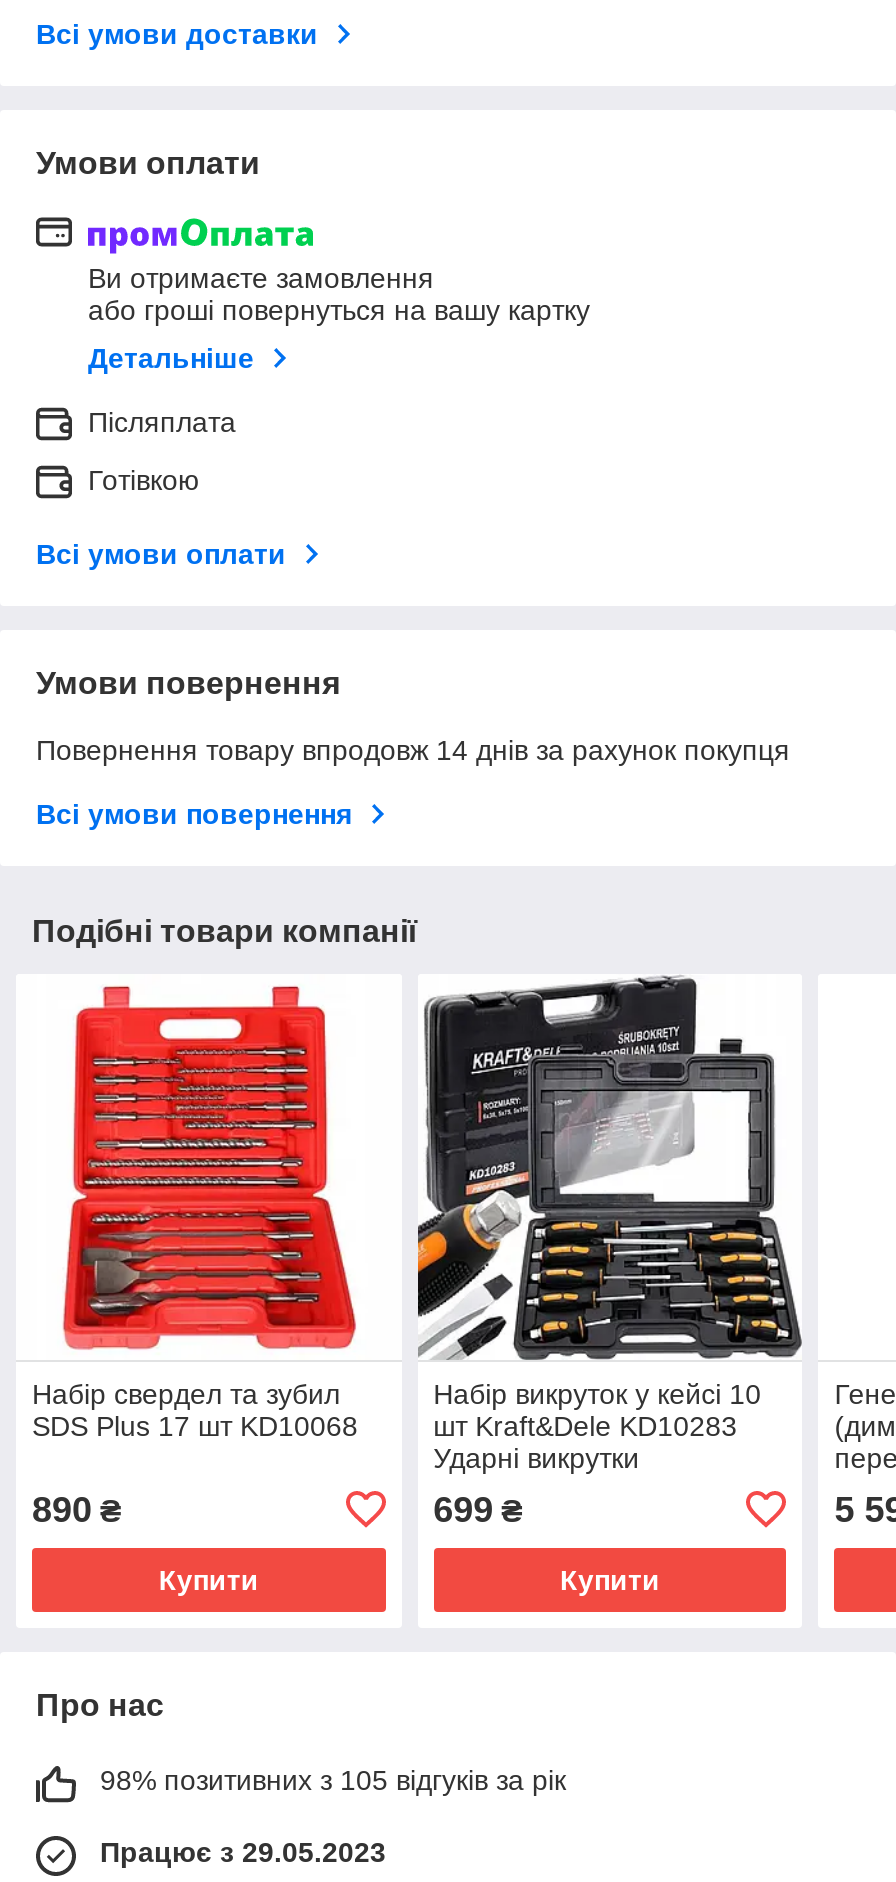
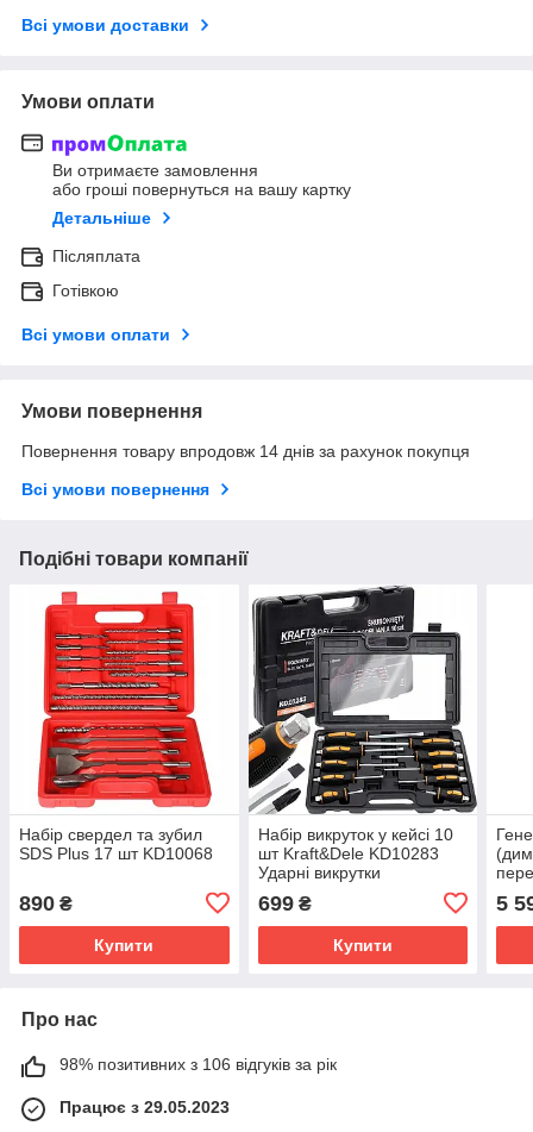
- 98% позитивних з 105 відгуків за рік
+ 98% позитивних з 106 відгуків за рік
